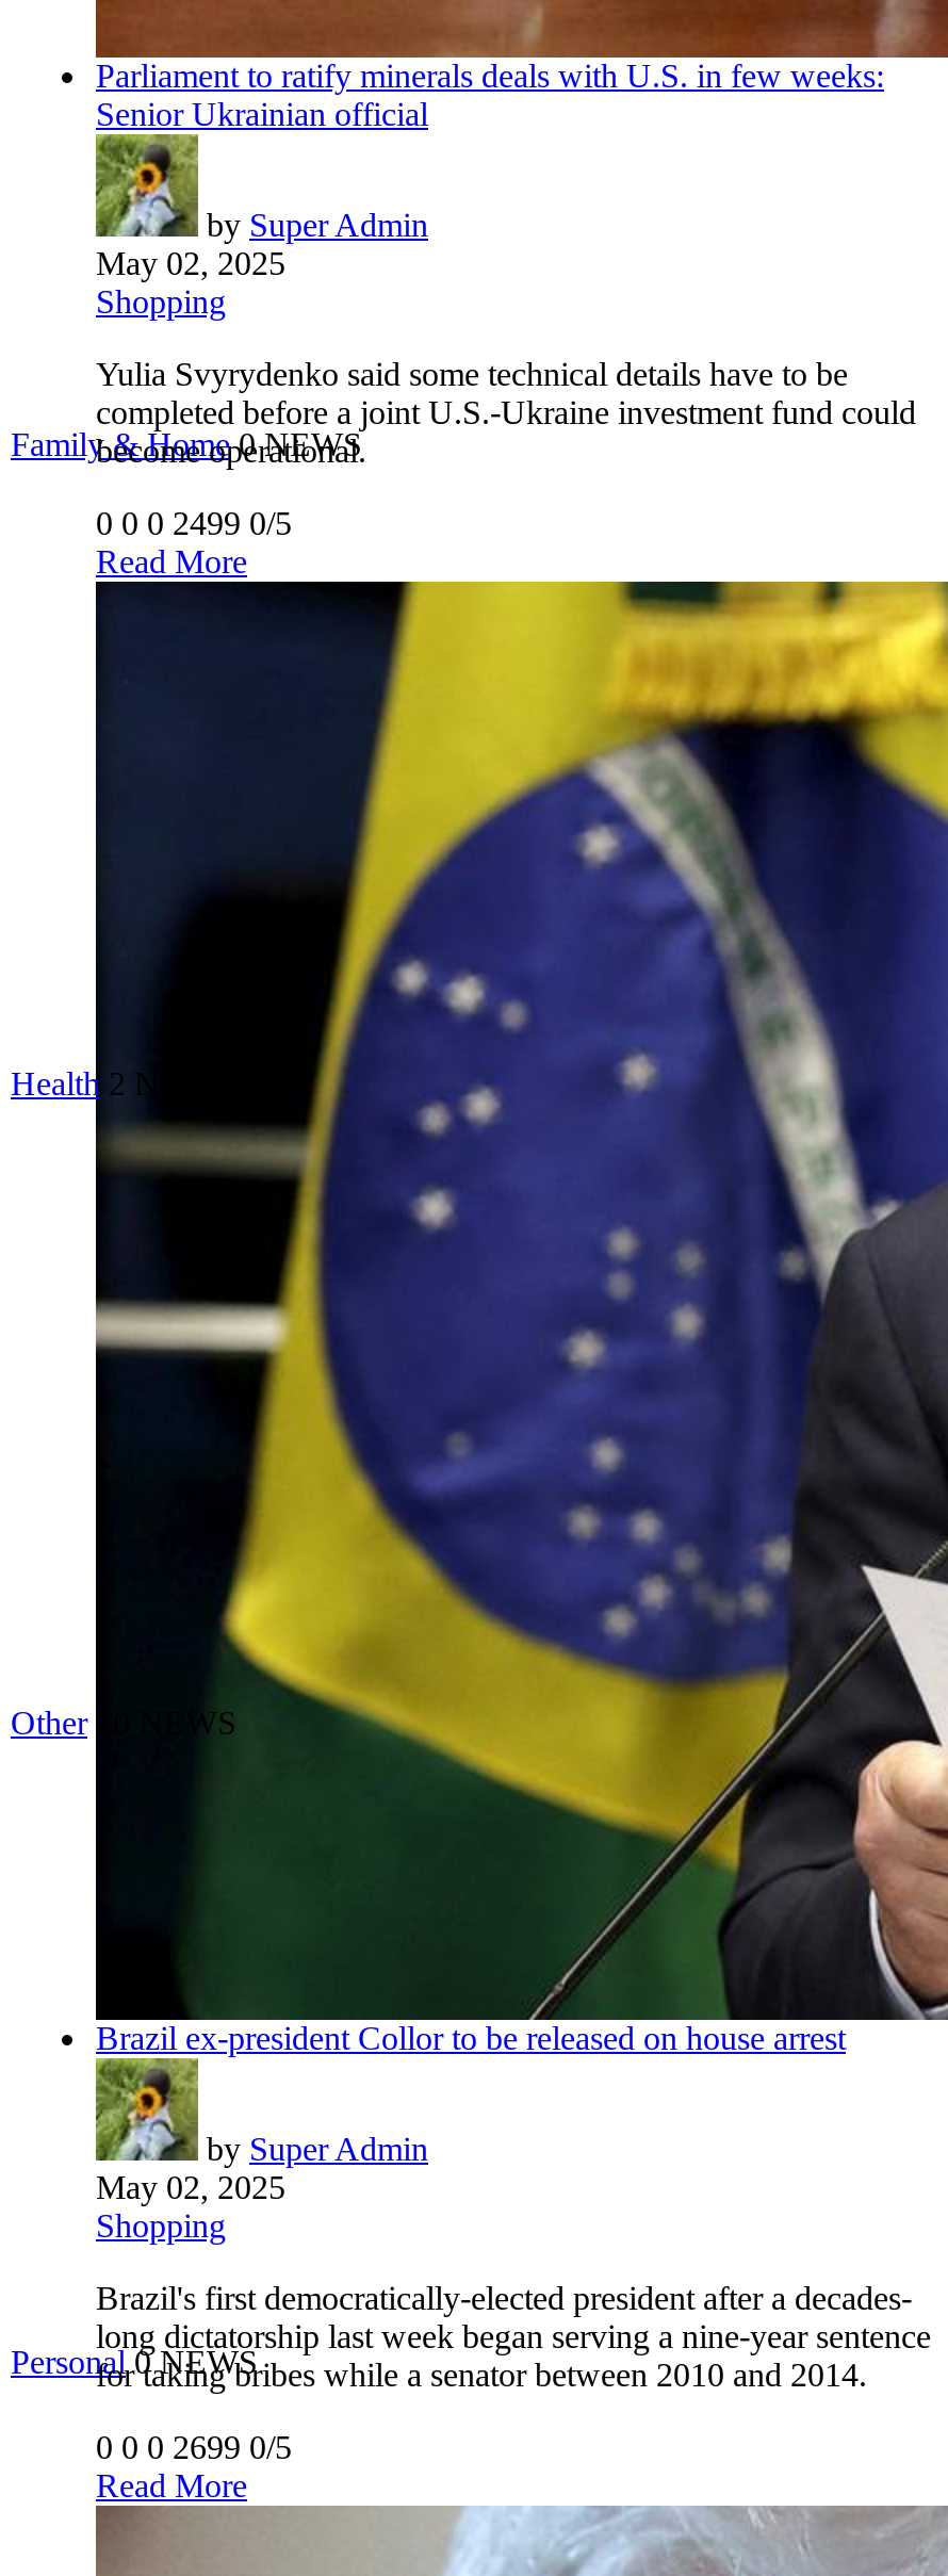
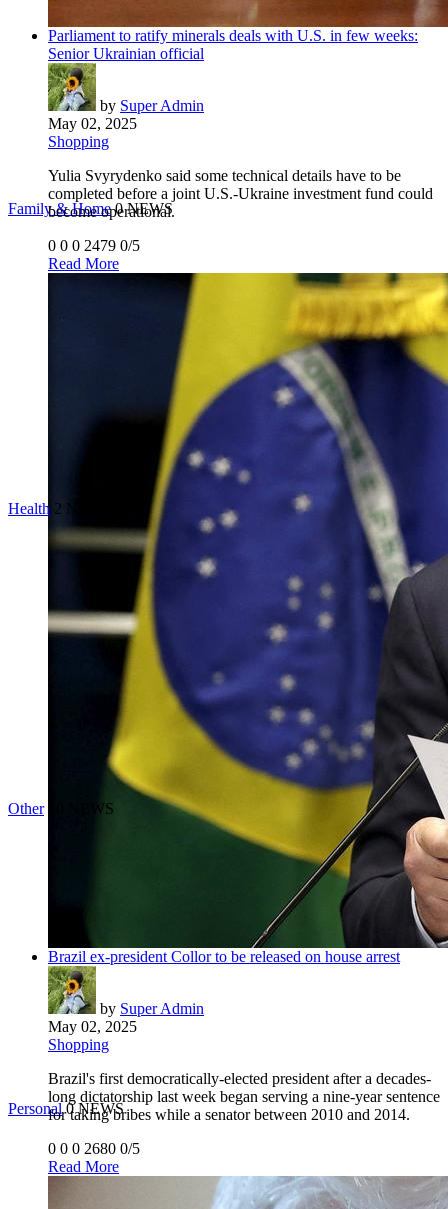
- 0 0 0 2499 0/5
+ 0 0 0 2479 0/5

- 0 0 0 2699 0/5
+ 0 0 0 2680 0/5
